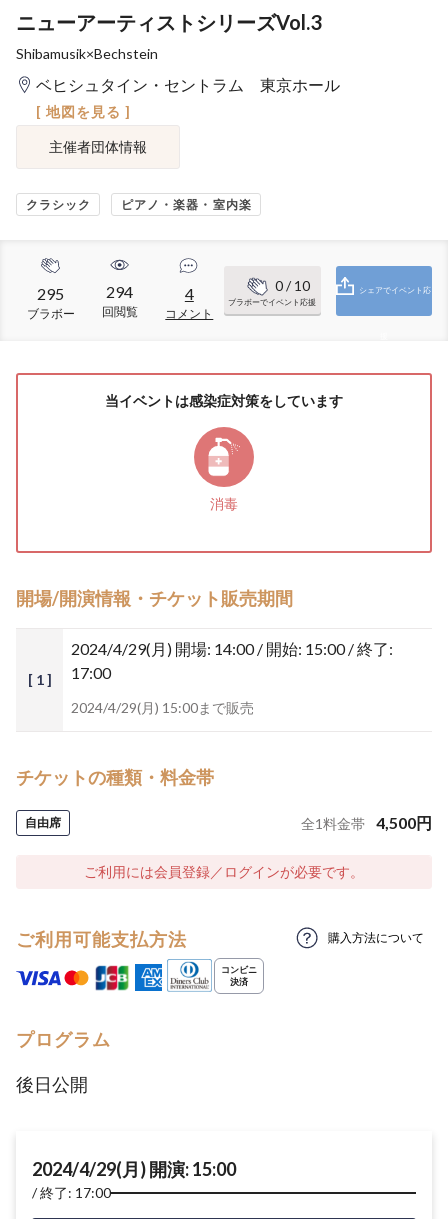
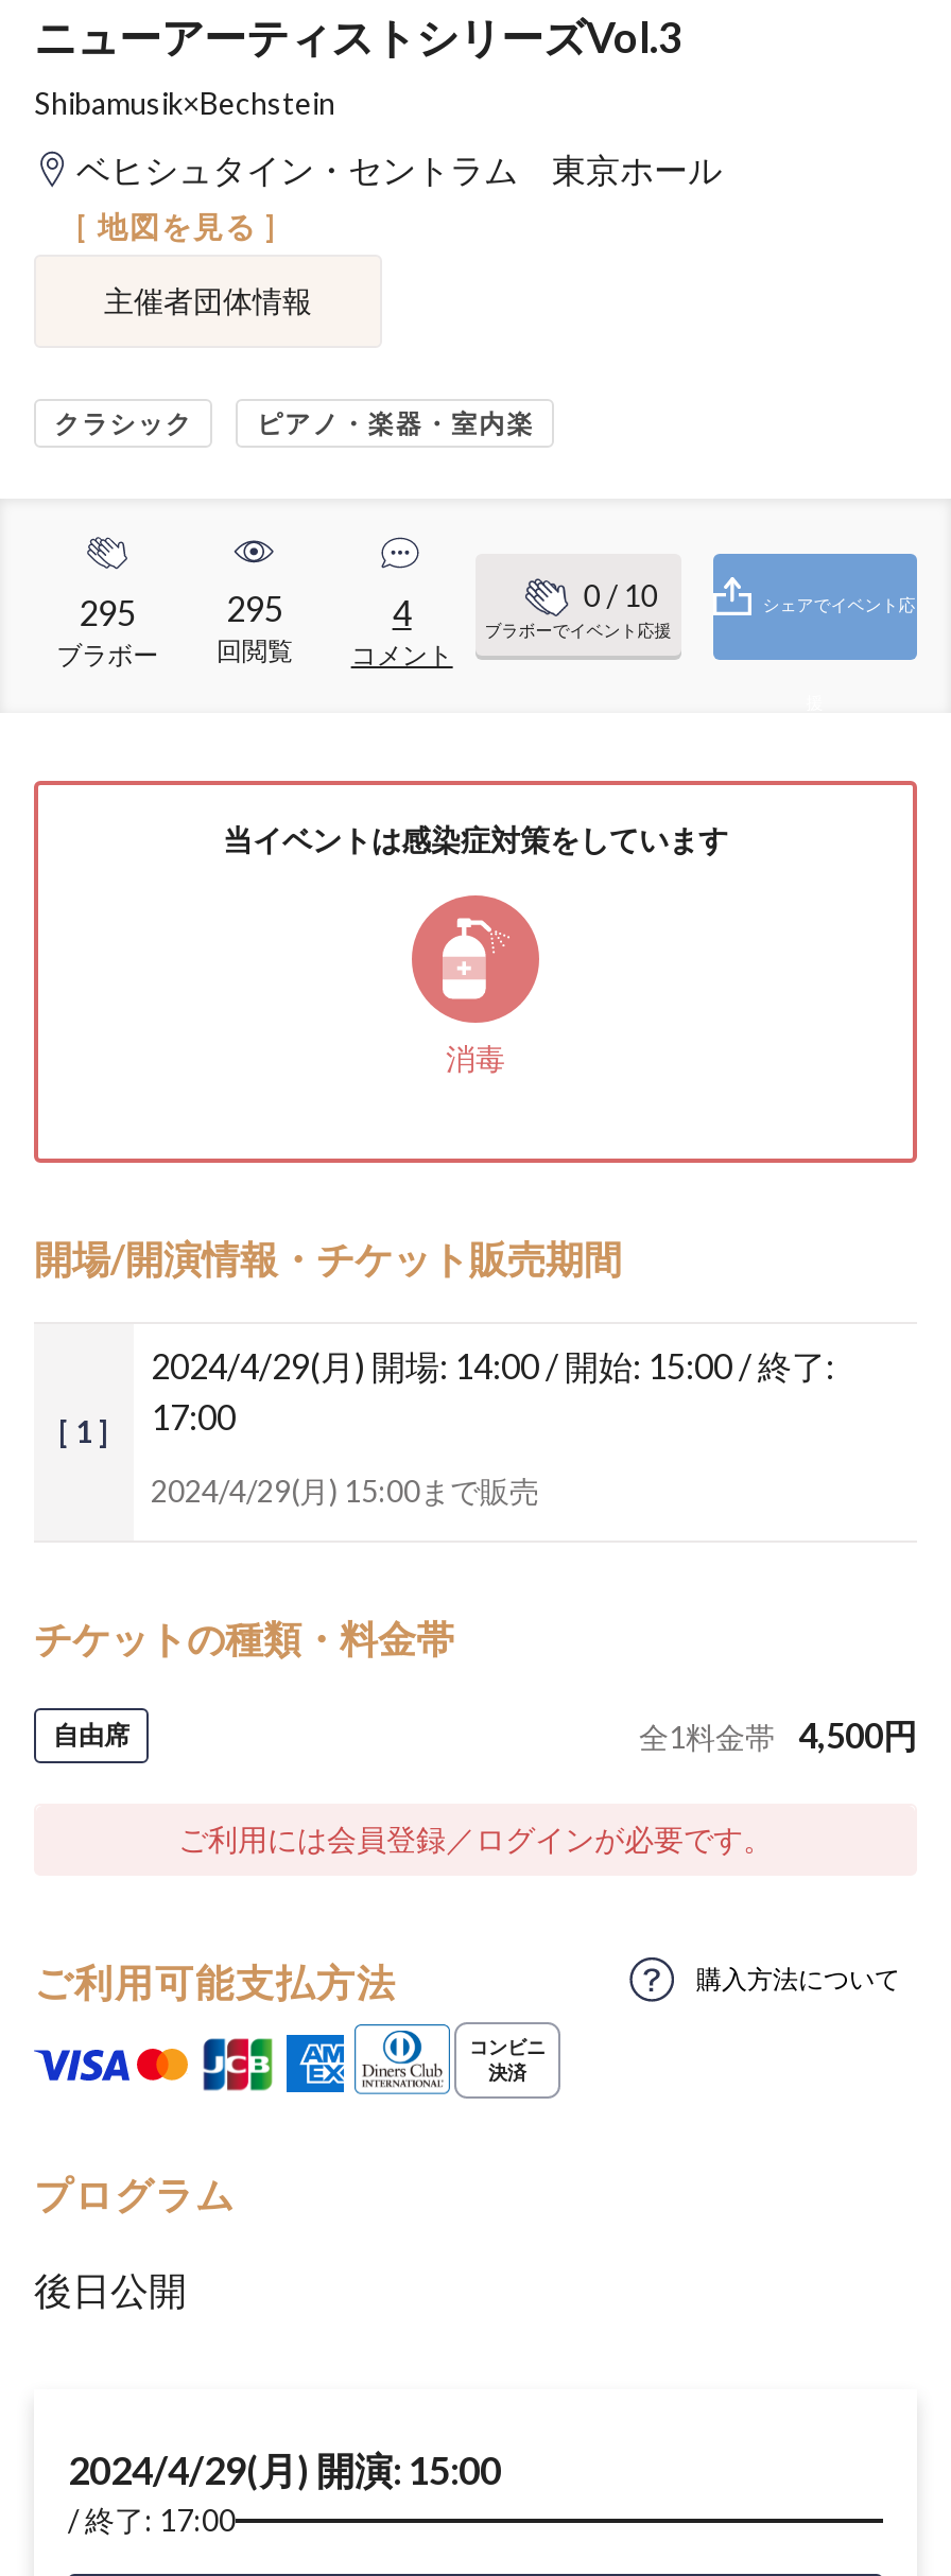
- 294
+ 295
